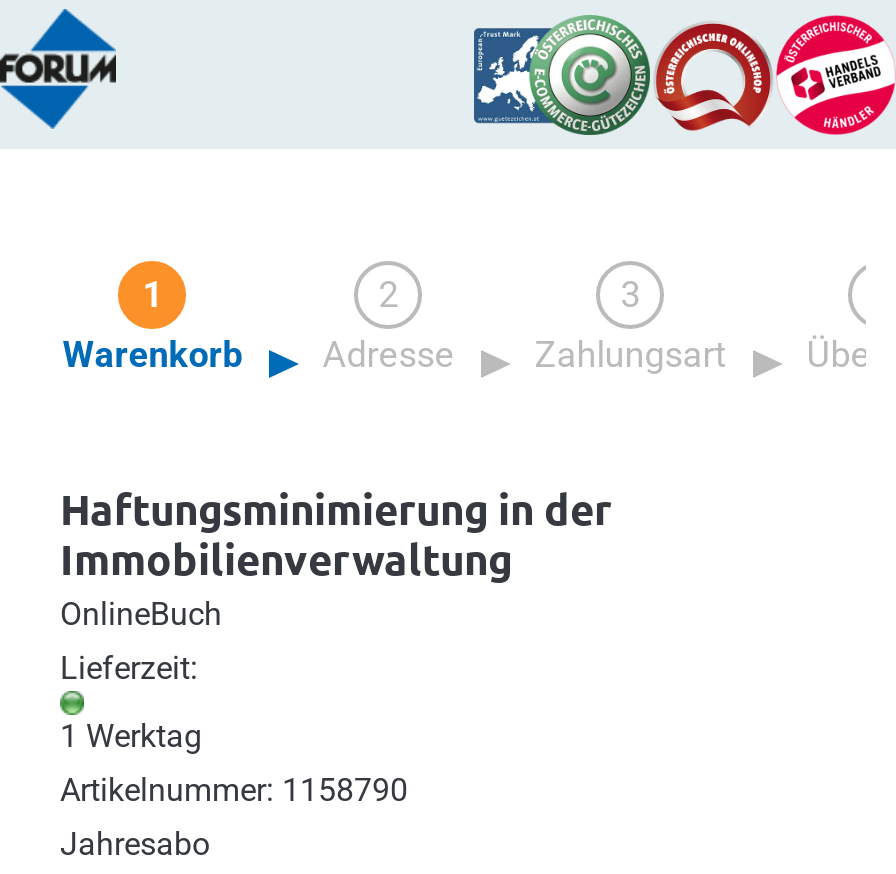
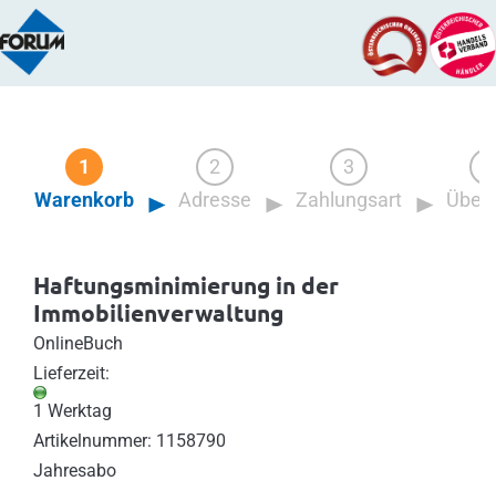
- [image]
